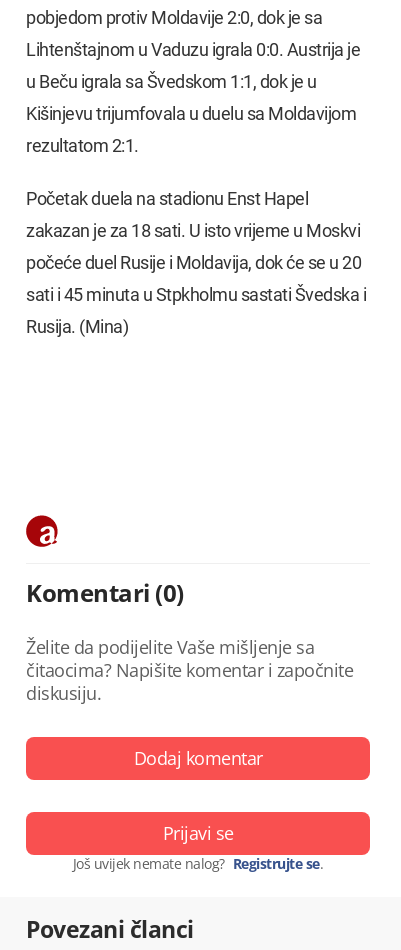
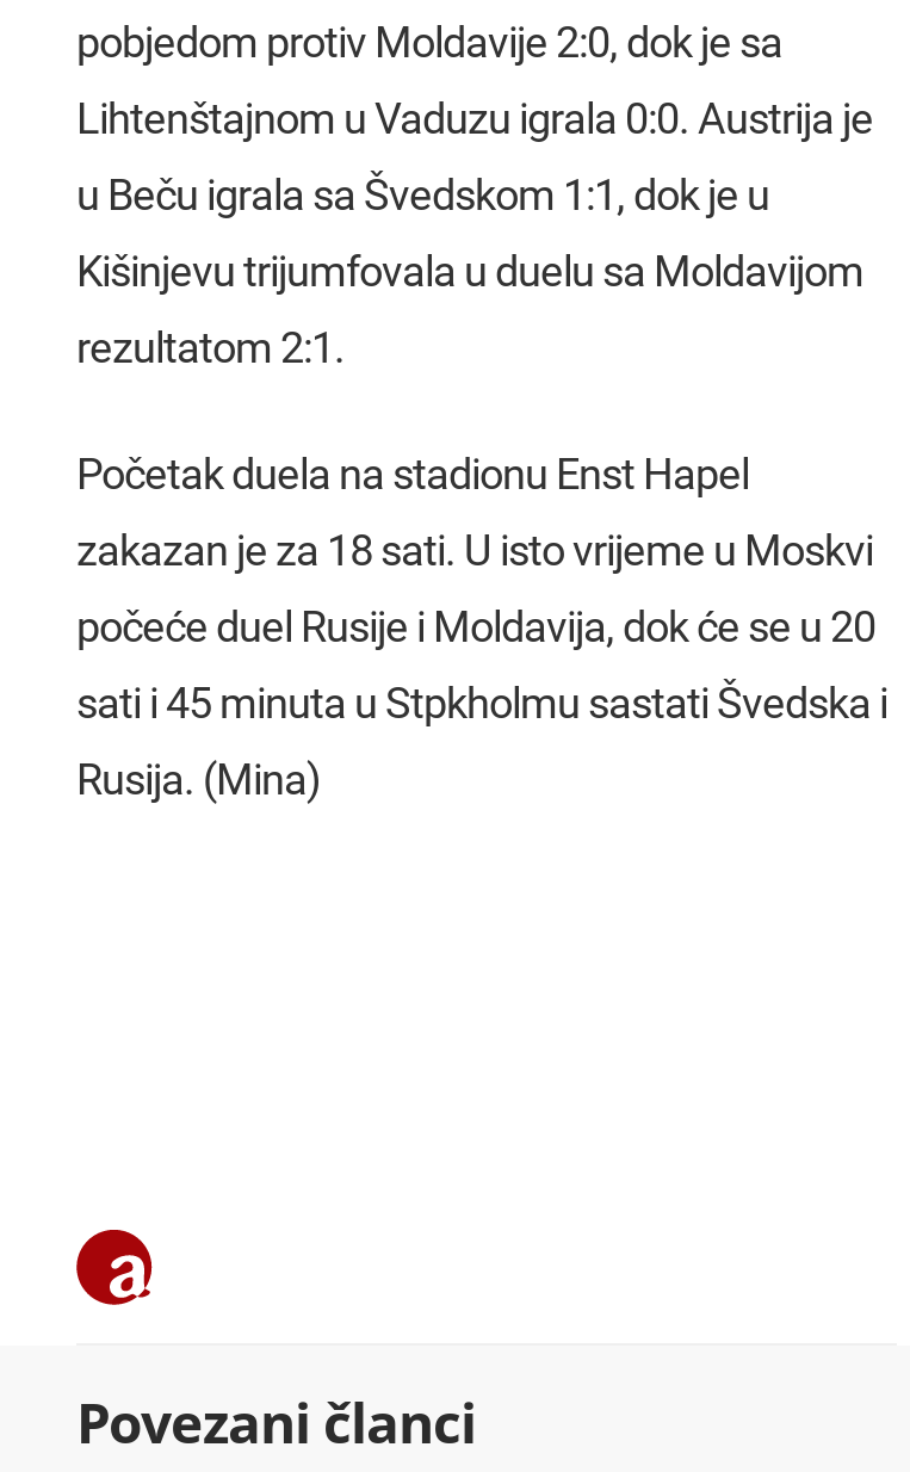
- Komentari (0)
- Želite da podijelite Vaše mišljenje sa
- čitaocima? Napišite komentar i započnite
- diskusiju.
- Dodaj komentar
- Prijavi se
- Još uvijek nemate nalog? Registrujte se.
